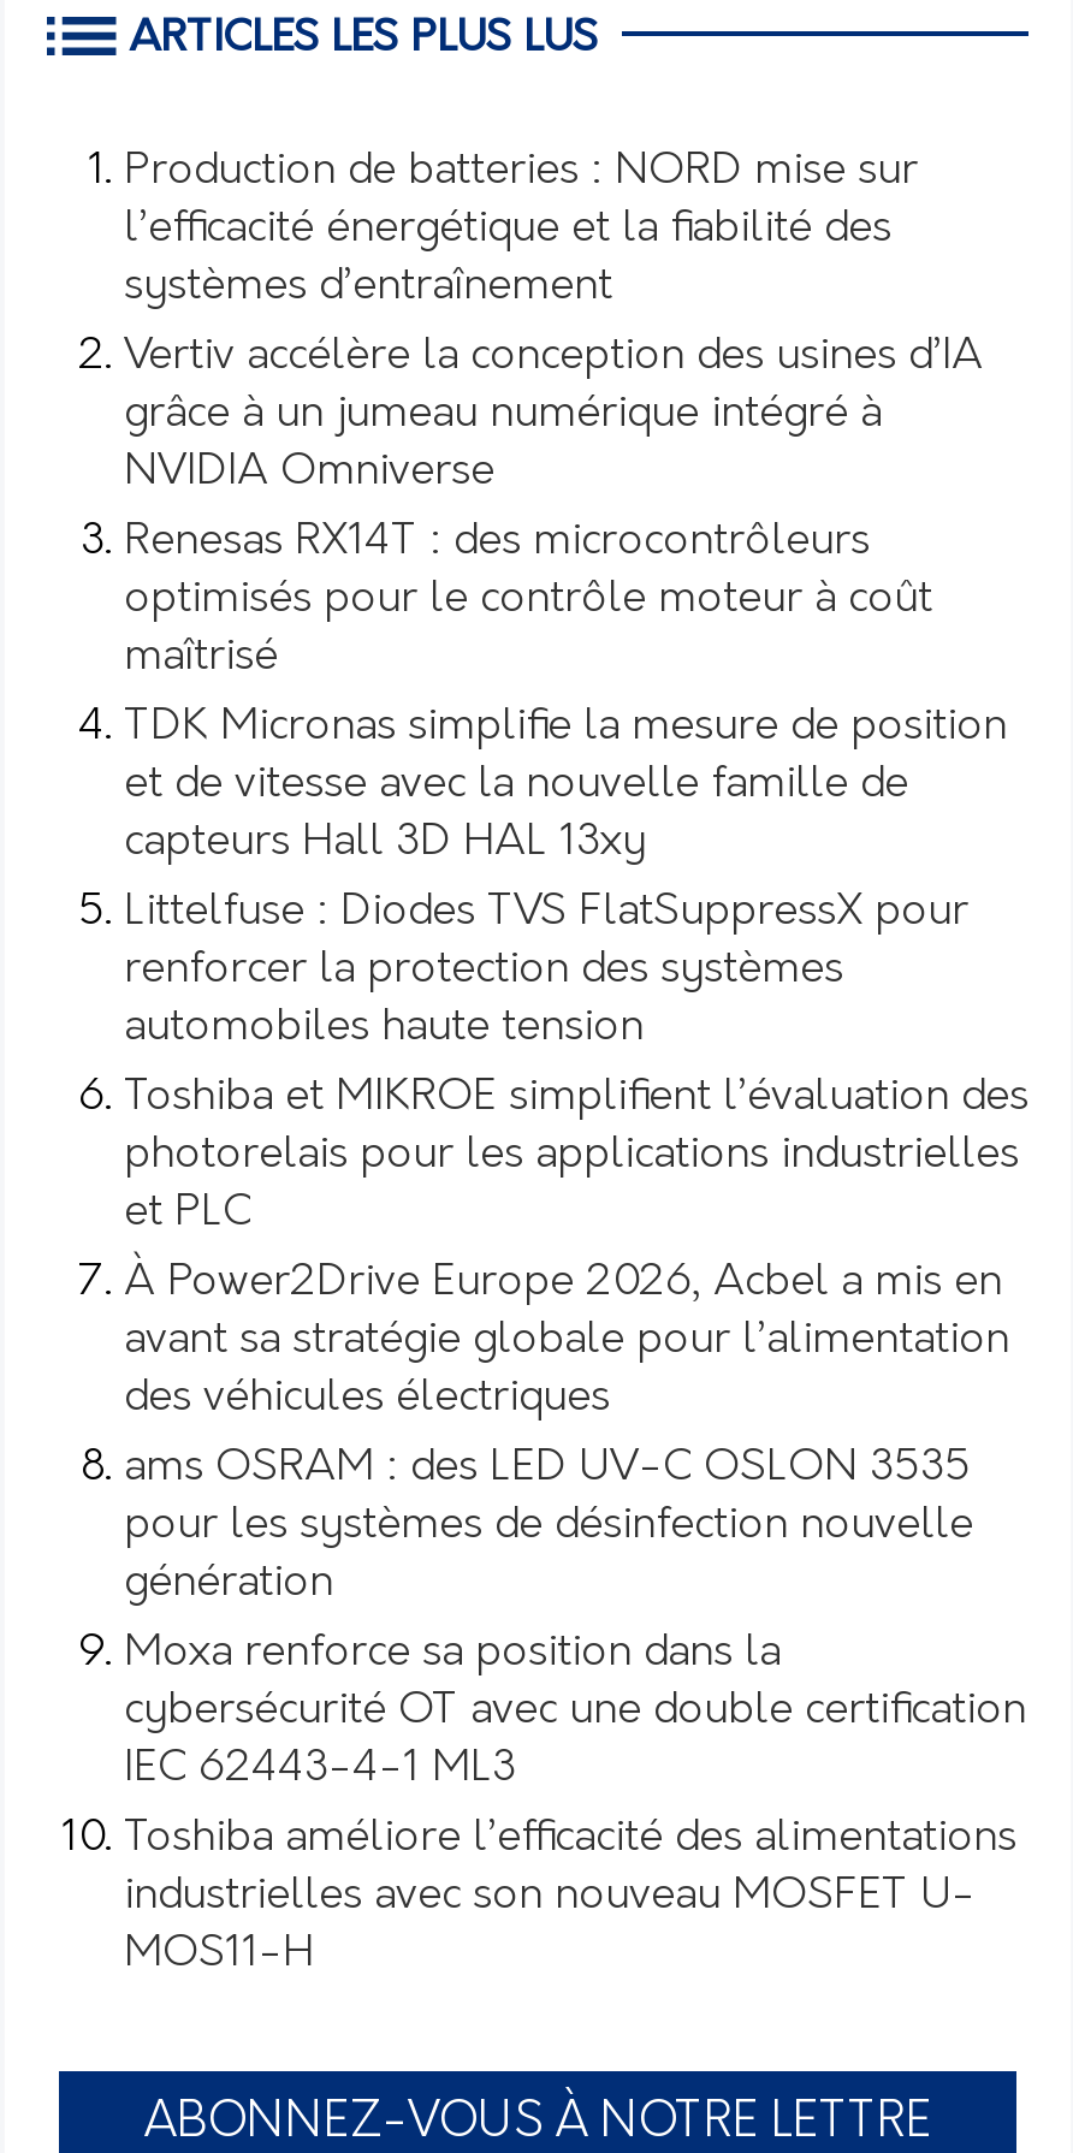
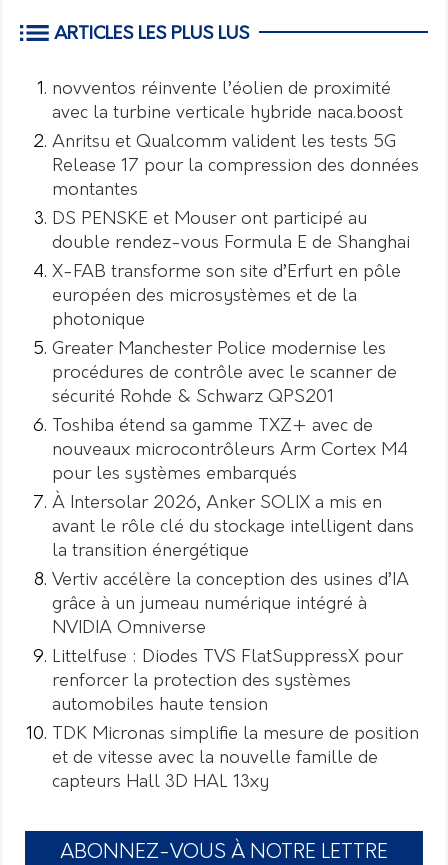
- Production de batteries : NORD mise sur
- l’efficacité énergétique et la fiabilité des
- systèmes d’entraînement
+ novventos réinvente l’éolien de proximité
+ avec la turbine verticale hybride naca.boost
+ Anritsu et Qualcomm valident les tests 5G
+ Release 17 pour la compression des données
+ montantes
+ DS PENSKE et Mouser ont participé au
+ double rendez-vous Formula E de Shanghai
+ X-FAB transforme son site d’Erfurt en pôle
+ européen des microsystèmes et de la
+ photonique
+ Greater Manchester Police modernise les
+ procédures de contrôle avec le scanner de
+ sécurité Rohde & Schwarz QPS201
+ Toshiba étend sa gamme TXZ+ avec de
+ nouveaux microcontrôleurs Arm Cortex M4
+ pour les systèmes embarqués
+ À Intersolar 2026, Anker SOLIX a mis en
+ avant le rôle clé du stockage intelligent dans
+ la transition énergétique

moved down: Vertiv accélère la conception des usines d’IA | grâce à un jumeau numérique intégré à | NVIDIA Omniverse

- Renesas RX14T : des microcontrôleurs
- optimisés pour le contrôle moteur à coût
- maîtrisé

moved down: TDK Micronas simplifie la mesure de position | et de vitesse avec la nouvelle famille de | capteurs Hall 3D HAL 13xy

moved down: Littelfuse : Diodes TVS FlatSuppressX pour | renforcer la protection des systèmes | automobiles haute tension

- Toshiba et MIKROE simplifient l’évaluation des
- photorelais pour les applications industrielles
- et PLC
- À Power2Drive Europe 2026, Acbel a mis en
- avant sa stratégie globale pour l’alimentation
- des véhicules électriques
- ams OSRAM : des LED UV-C OSLON 3535
- pour les systèmes de désinfection nouvelle
- génération
- Moxa renforce sa position dans la
- cybersécurité OT avec une double certification
- IEC 62443-4-1 ML3
- Toshiba améliore l’efficacité des alimentations
- industrielles avec son nouveau MOSFET U-
- MOS11-H
